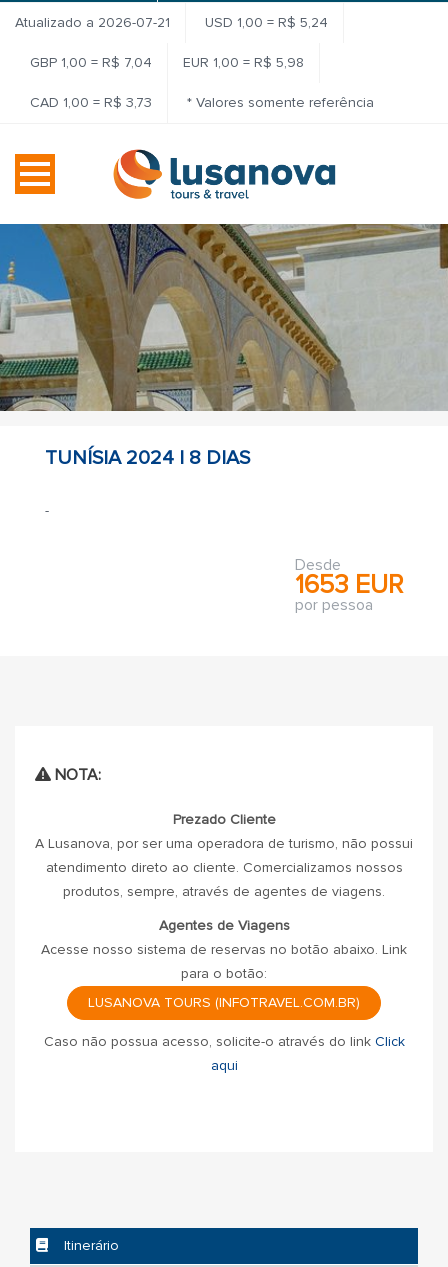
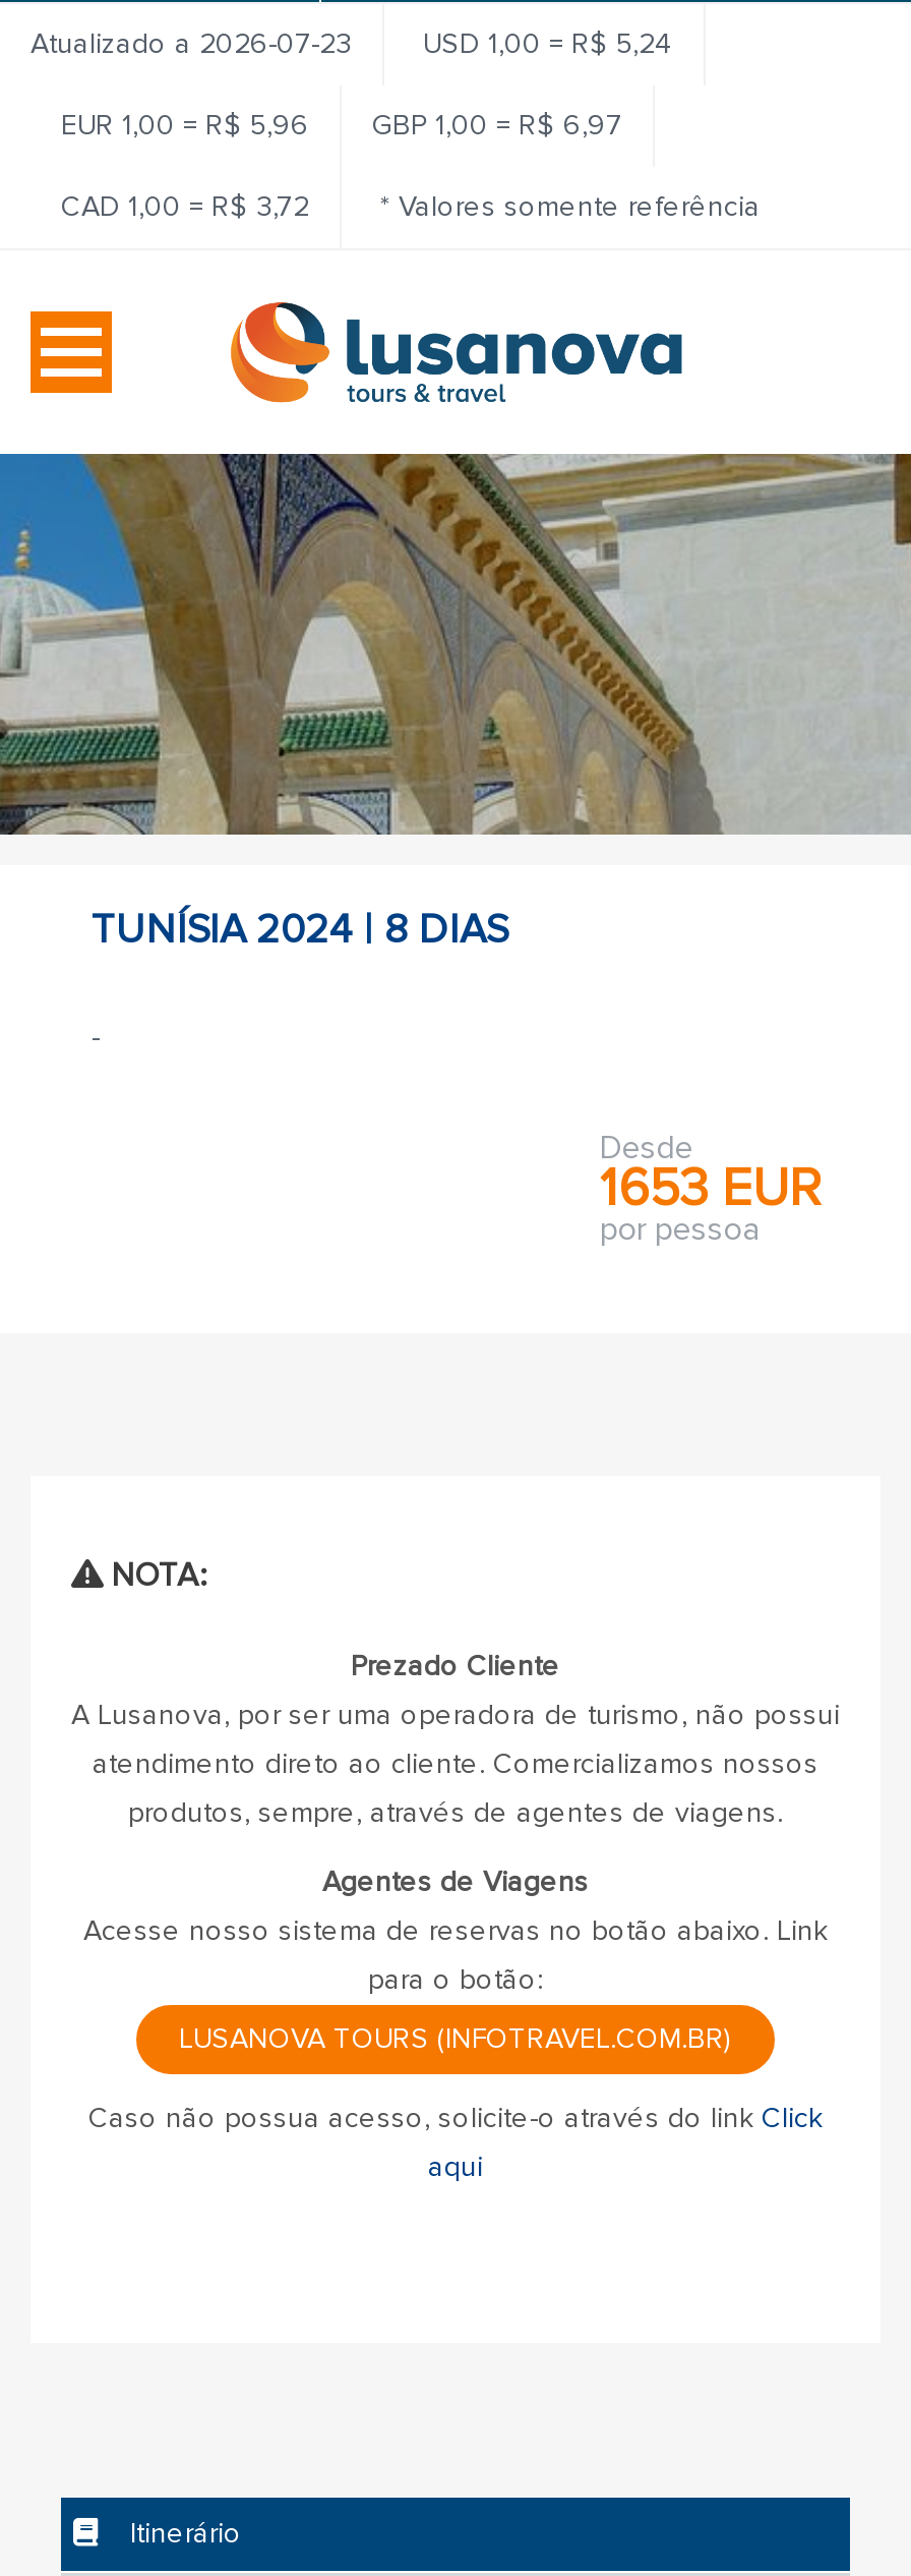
- Atualizado a 2026-07-21
+ Atualizado a 2026-07-23

- GBP 1,00 = R$ 7,04
+ EUR 1,00 = R$ 5,96

- EUR 1,00 = R$ 5,98
+ GBP 1,00 = R$ 6,97

- CAD 1,00 = R$ 3,73
+ CAD 1,00 = R$ 3,72
